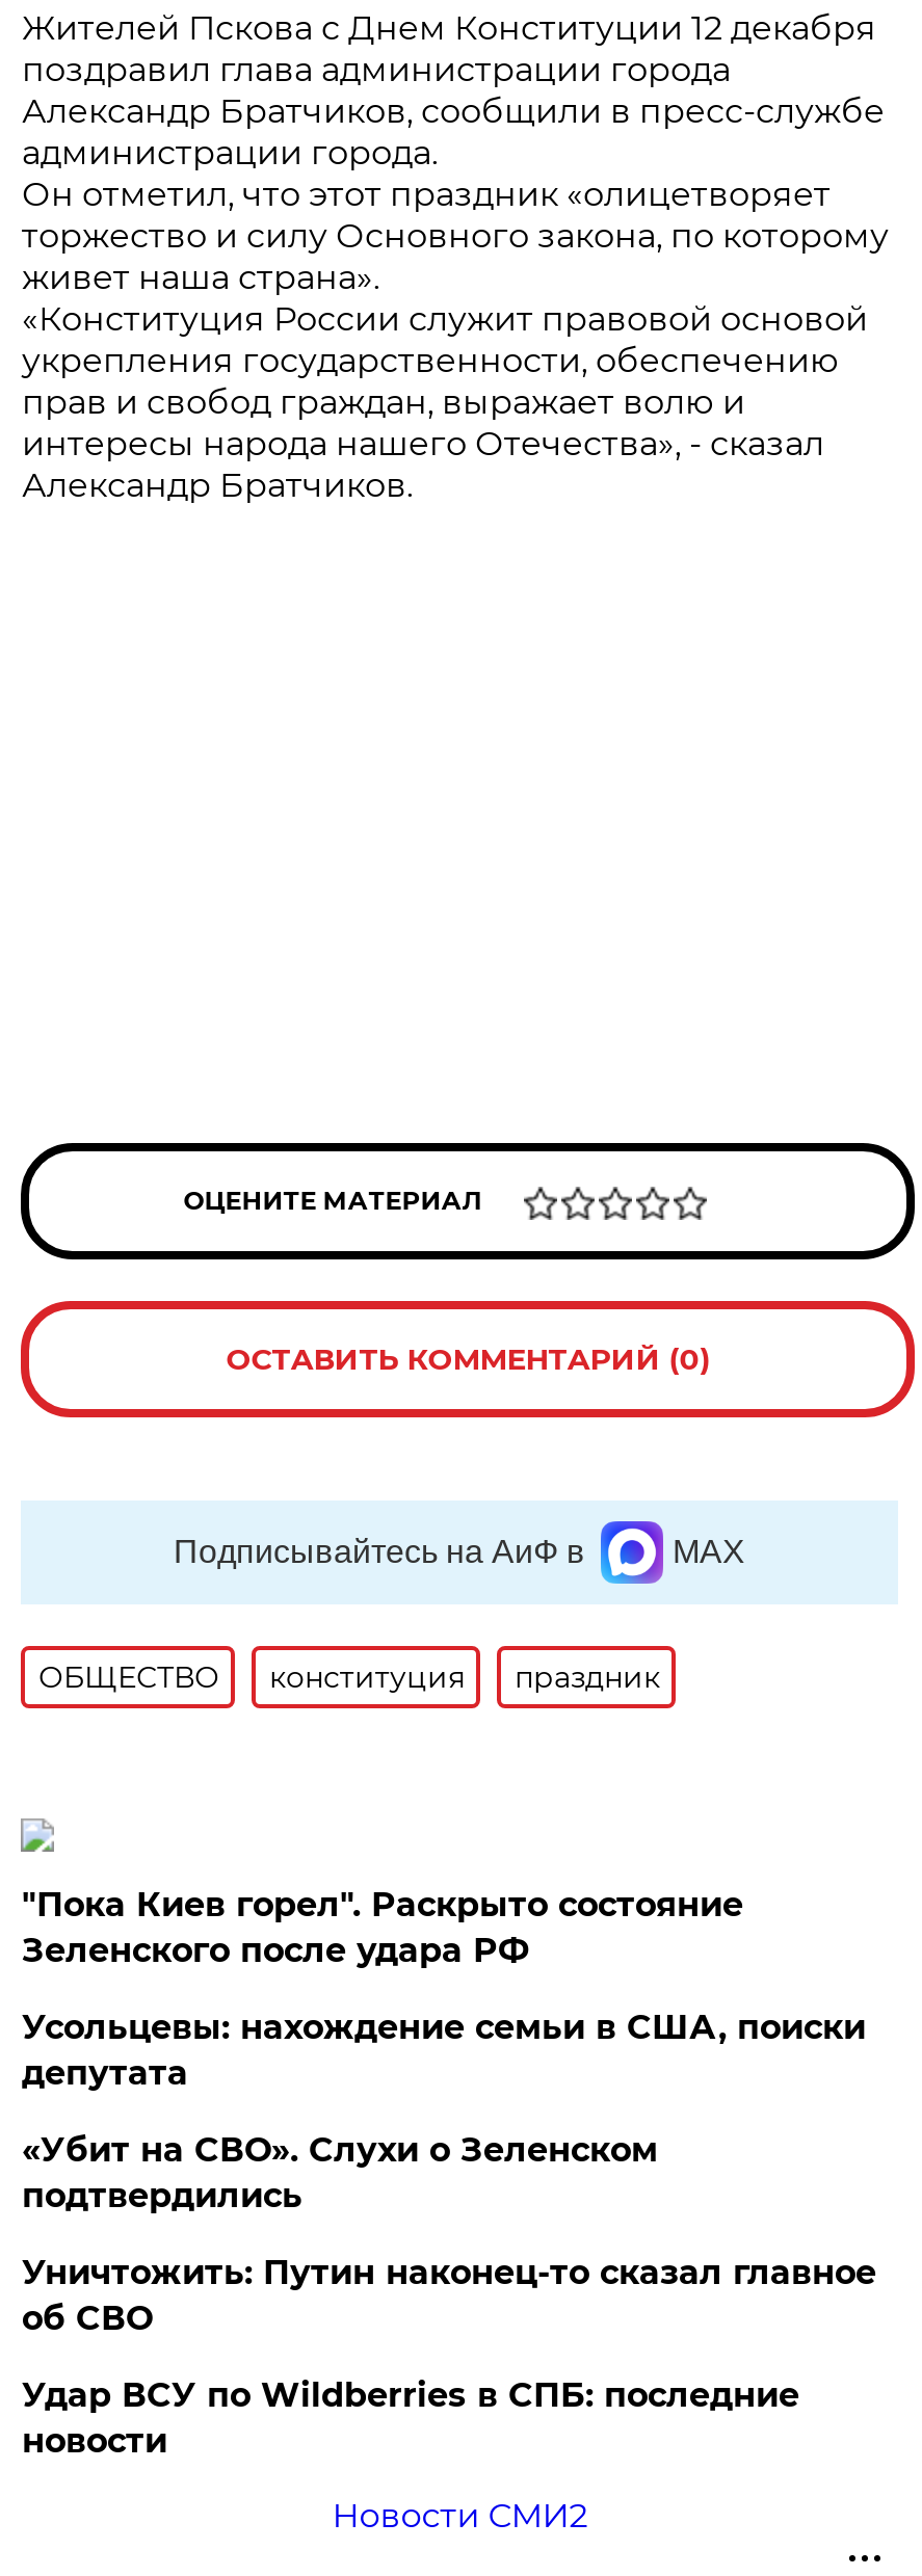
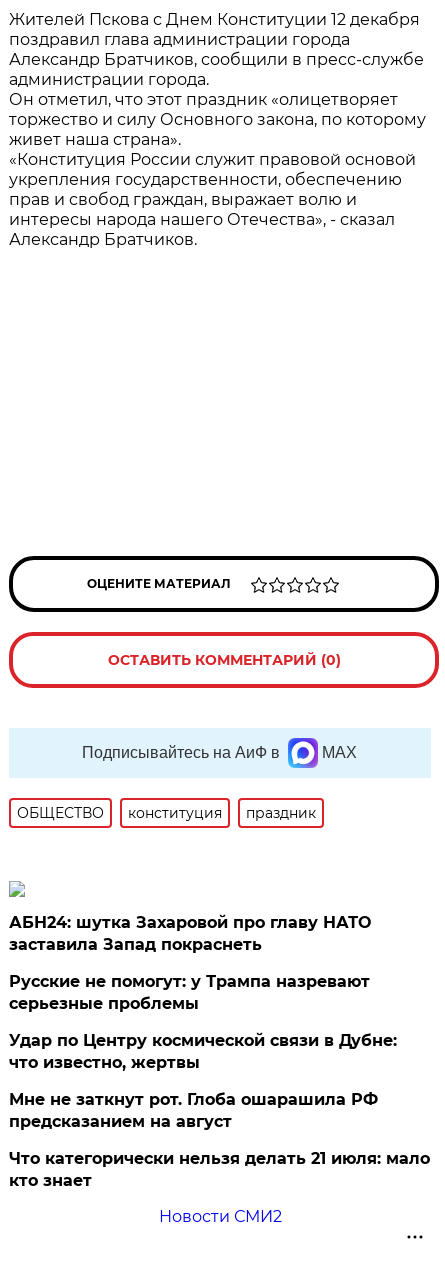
- "Пока Киев горел". Раскрыто состояние
- Зеленского после удара РФ
+ АБН24: шутка Захаровой про главу НАТО
+ заставила Запад покраснеть

- Усольцевы: нахождение семьи в США, поиски
- депутата
+ Русские не помогут: у Трампа назревают
+ серьезные проблемы

- «Убит на СВО». Слухи о Зеленском
- подтвердились
+ Удар по Центру космической связи в Дубне:
+ что известно, жертвы

- Уничтожить: Путин наконец-то сказал главное
- об СВО
+ Мне не заткнут рот. Глоба ошарашила РФ
+ предсказанием на август

- Удар ВСУ по Wildberries в СПБ: последние
- новости
+ Что категорически нельзя делать 21 июля: мало
+ кто знает
